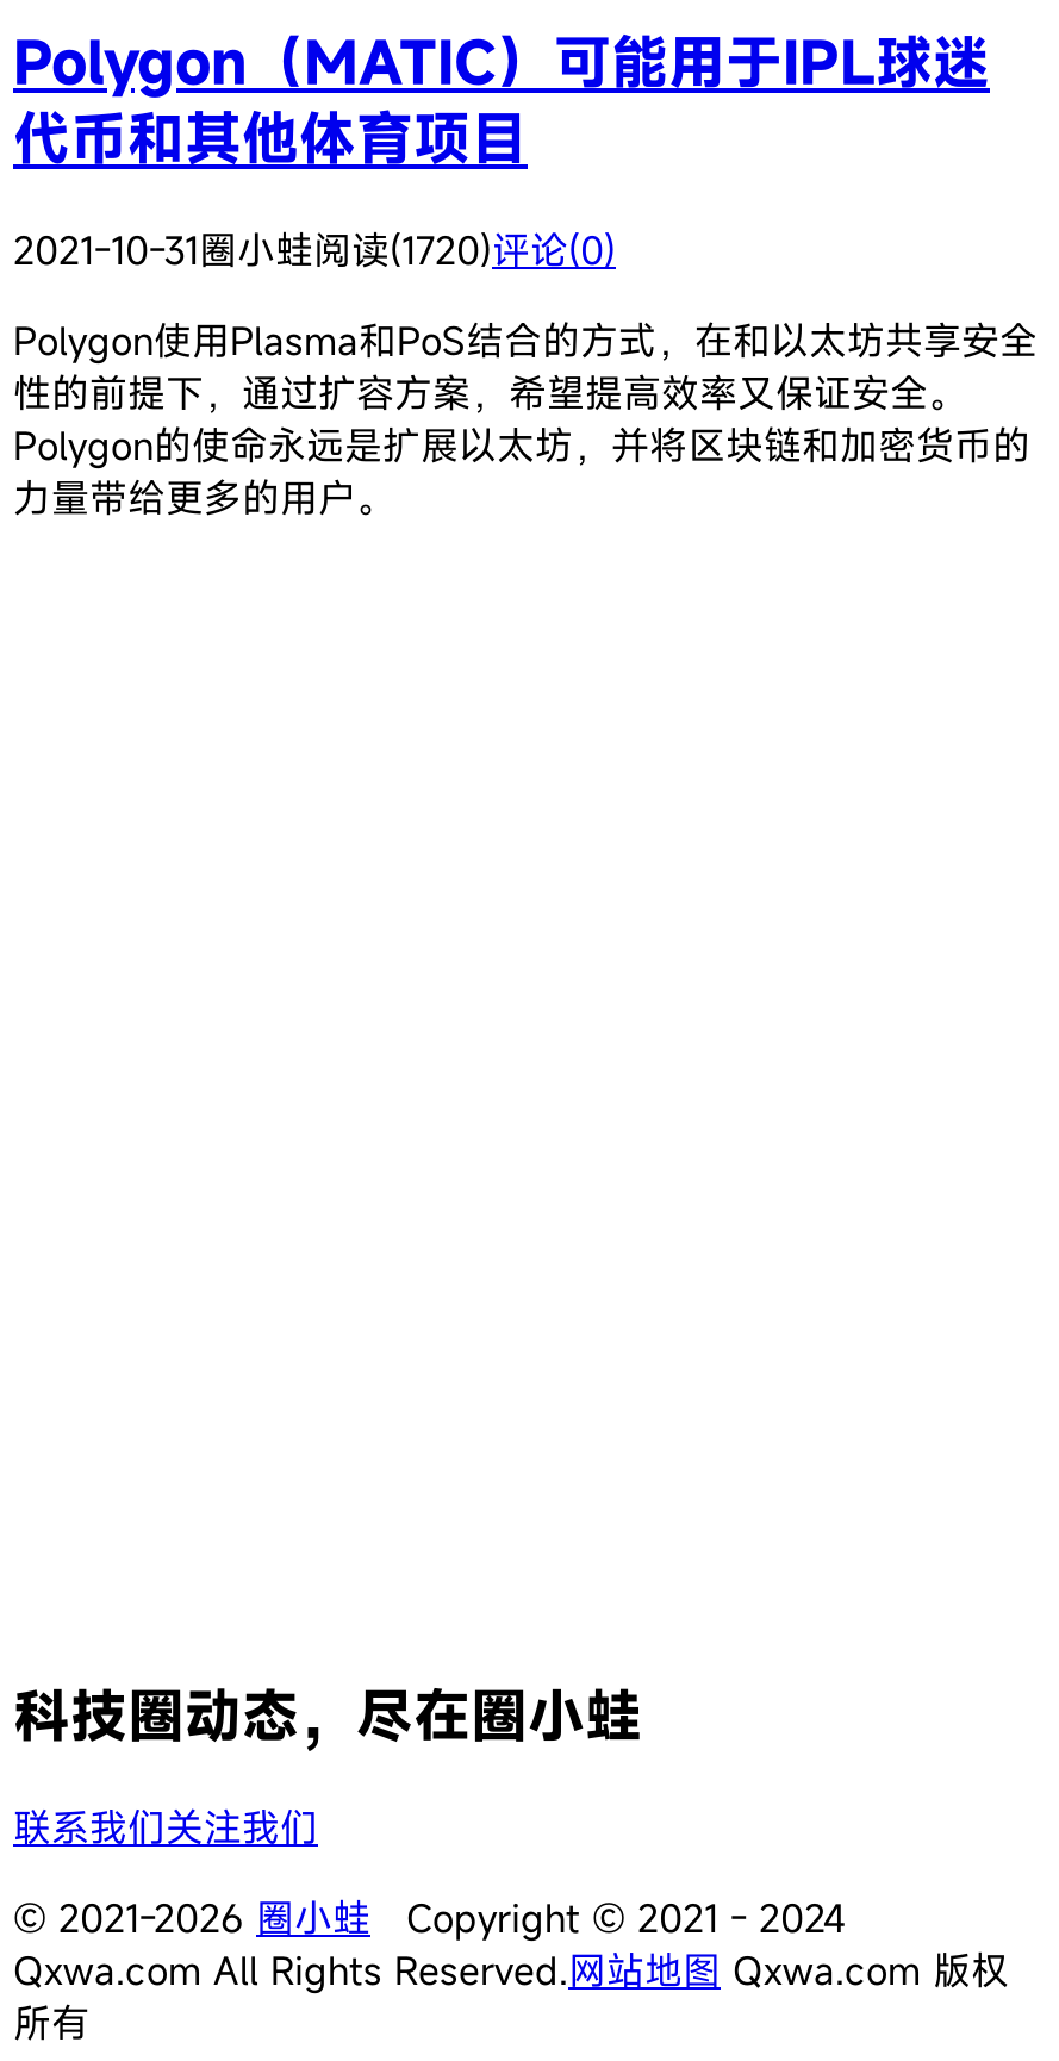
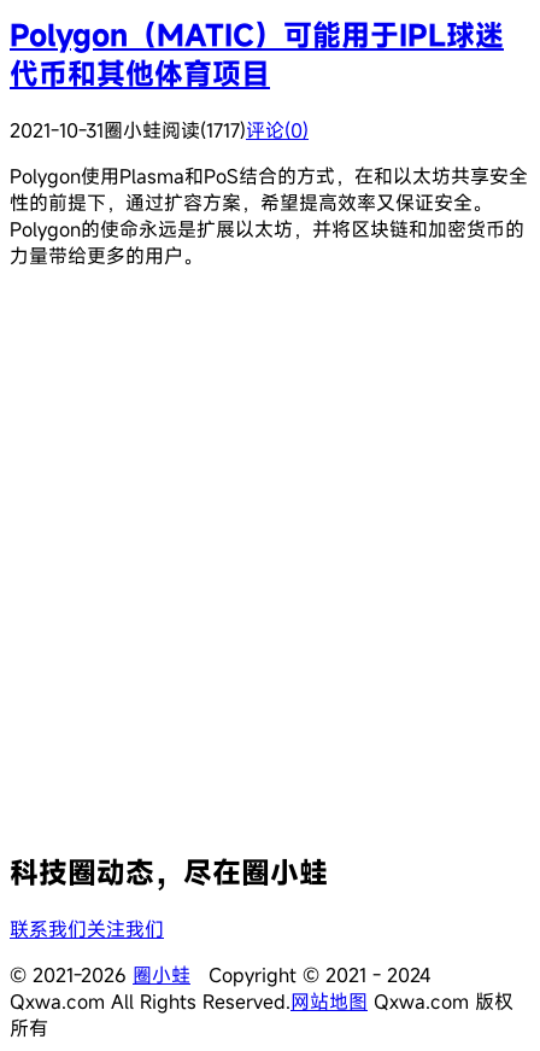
- 2021-10-31圈小蛙阅读(1720)评论(0)
+ 2021-10-31圈小蛙阅读(1717)评论(0)
